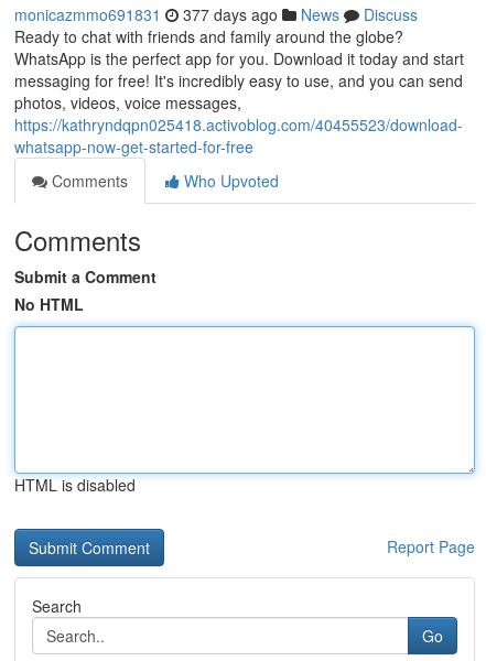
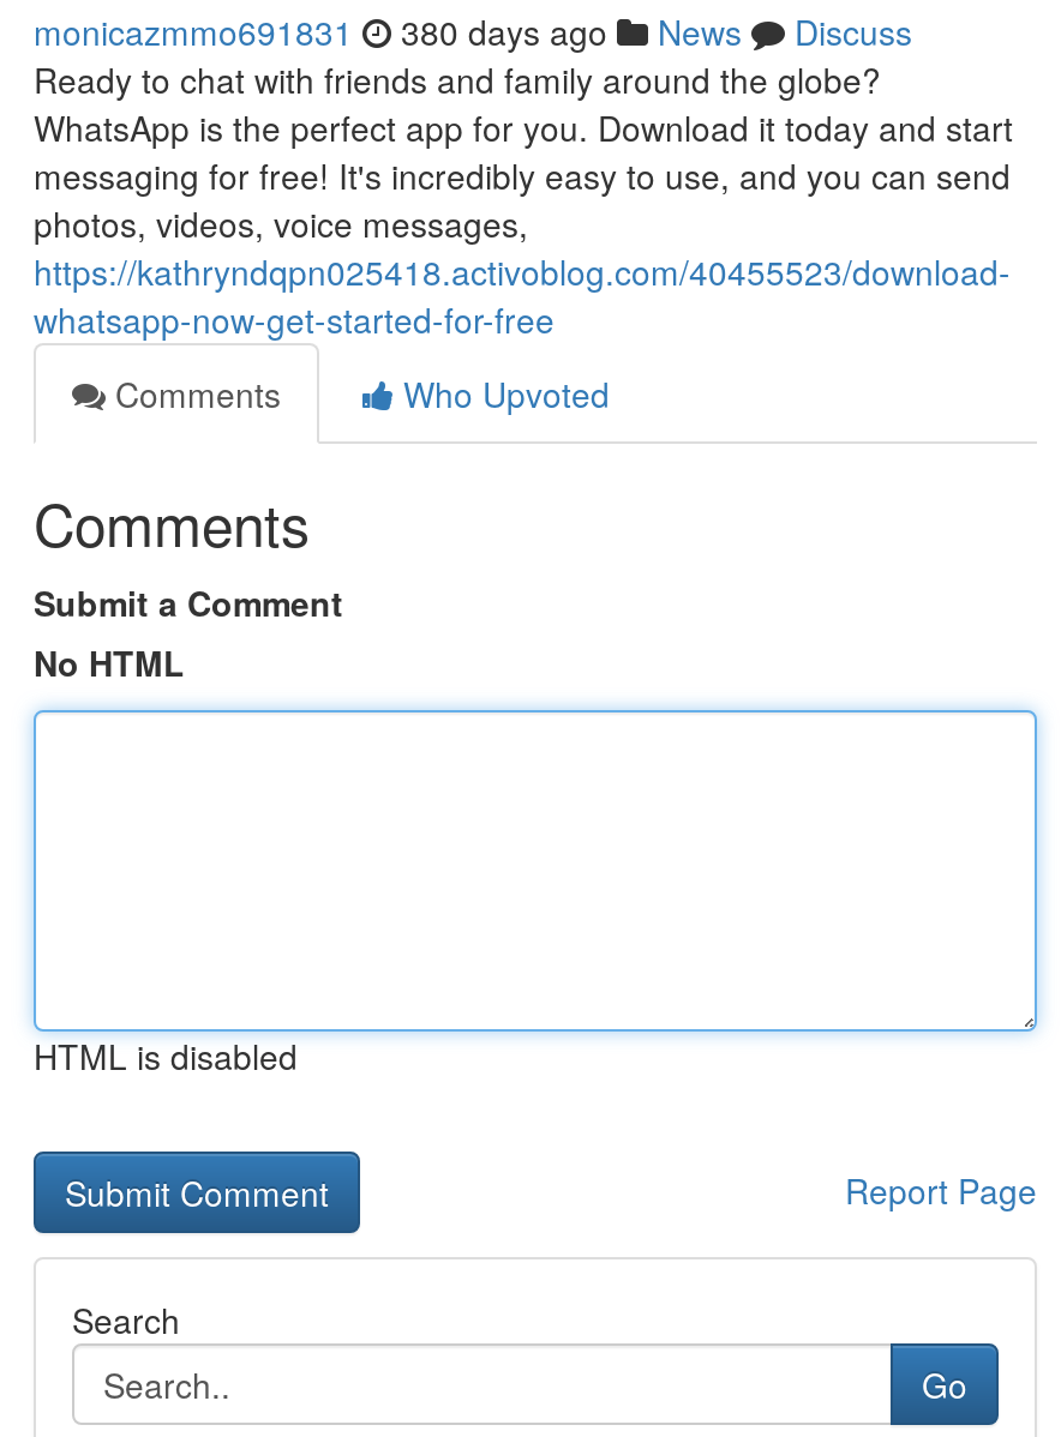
- monicazmmo691831 377 days ago News Discuss
+ monicazmmo691831 380 days ago News Discuss
